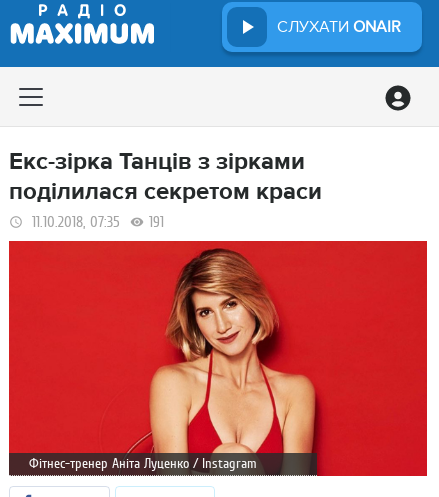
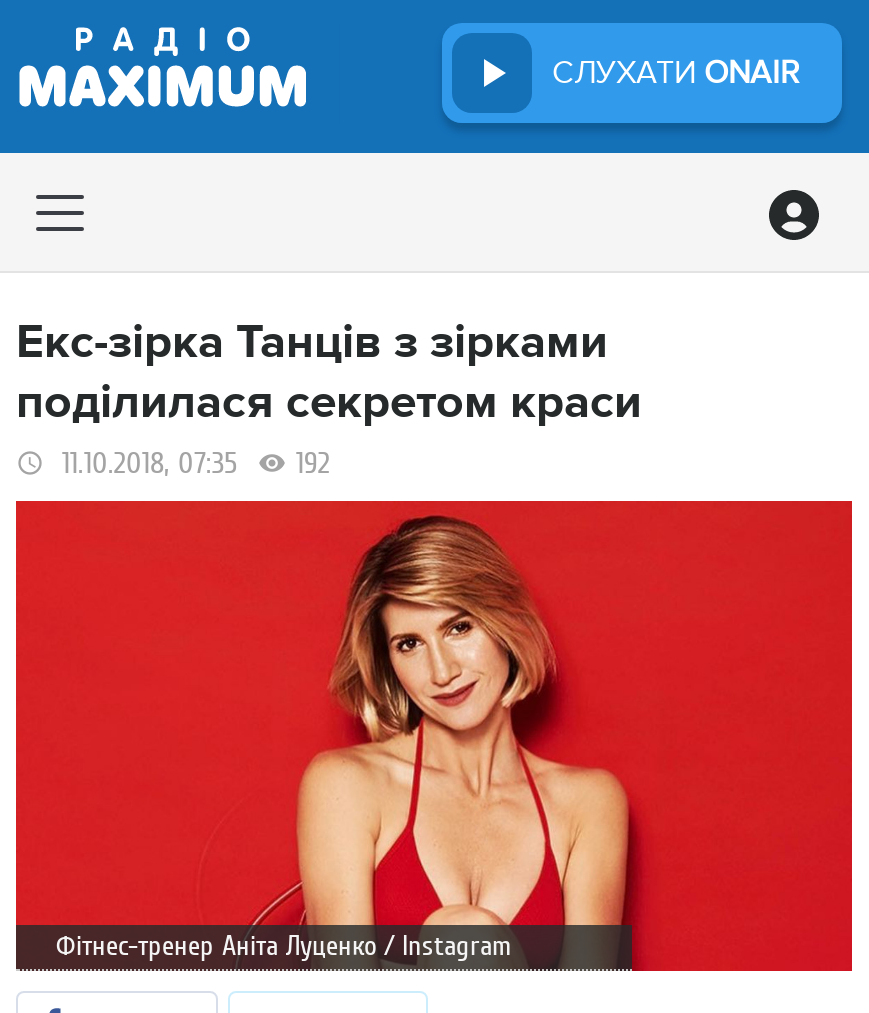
- 11.10.2018, 07:35 191
+ 11.10.2018, 07:35 192
